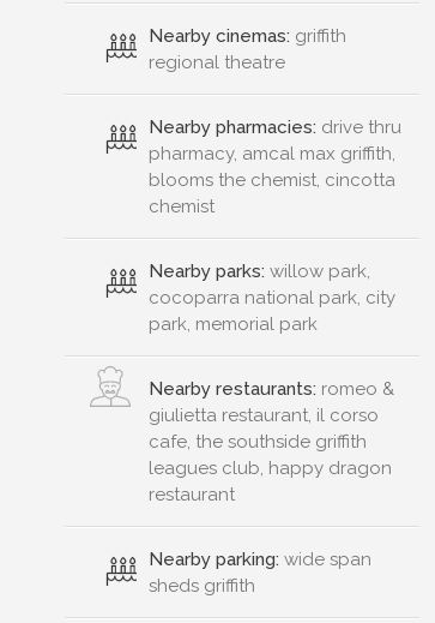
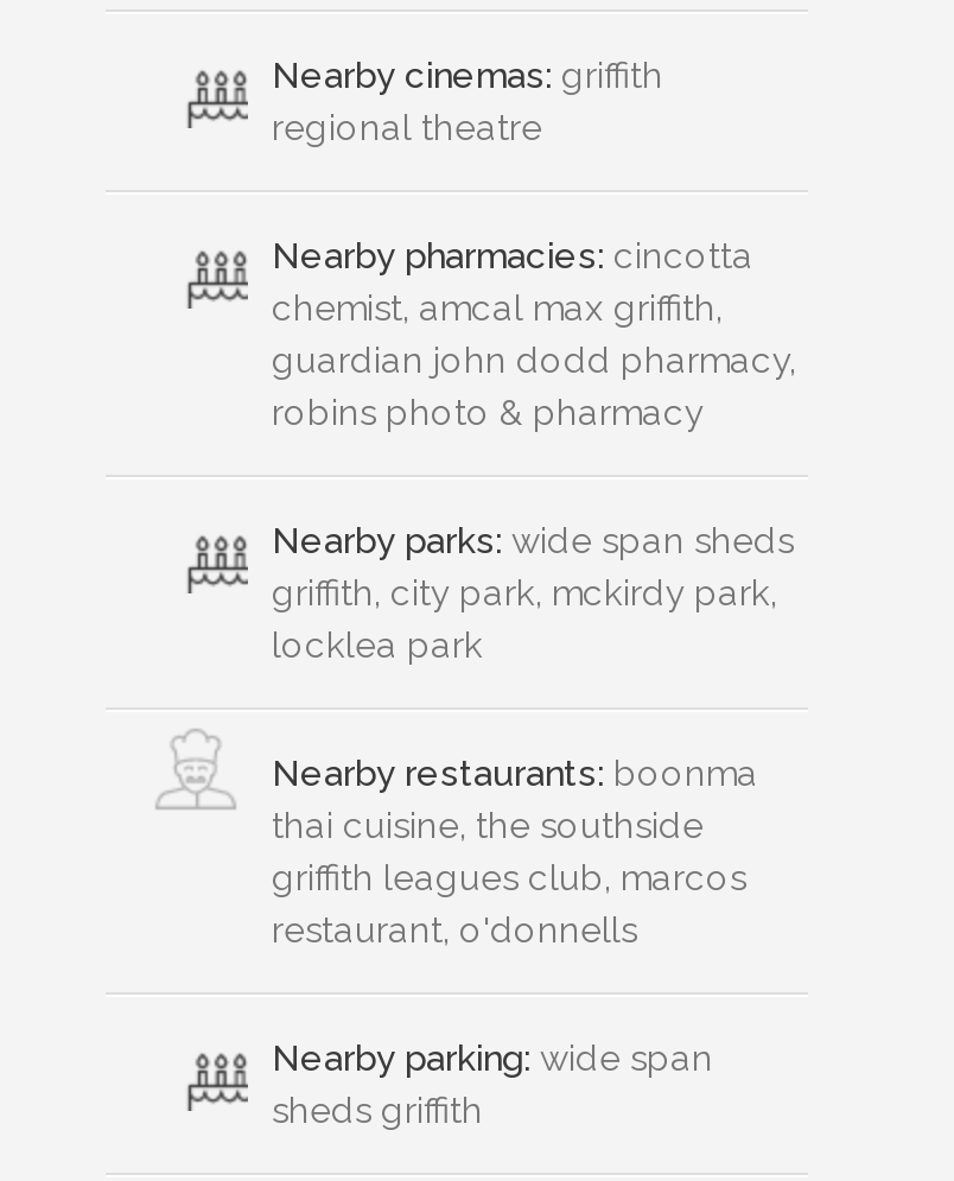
- Nearby pharmacies: drive thru
- pharmacy, amcal max griffith,
- blooms the chemist, cincotta
- chemist
+ Nearby pharmacies: cincotta
+ chemist, amcal max griffith,
+ guardian john dodd pharmacy,
+ robins photo & pharmacy

- Nearby parks: willow park,
- cocoparra national park, city
- park, memorial park
+ Nearby parks: wide span sheds
+ griffith, city park, mckirdy park,
+ locklea park

- Nearby restaurants: romeo &
- giulietta restaurant, il corso
- cafe, the southside griffith
- leagues club, happy dragon
- restaurant
+ Nearby restaurants: boonma
+ thai cuisine, the southside
+ griffith leagues club, marcos
+ restaurant, o'donnells
